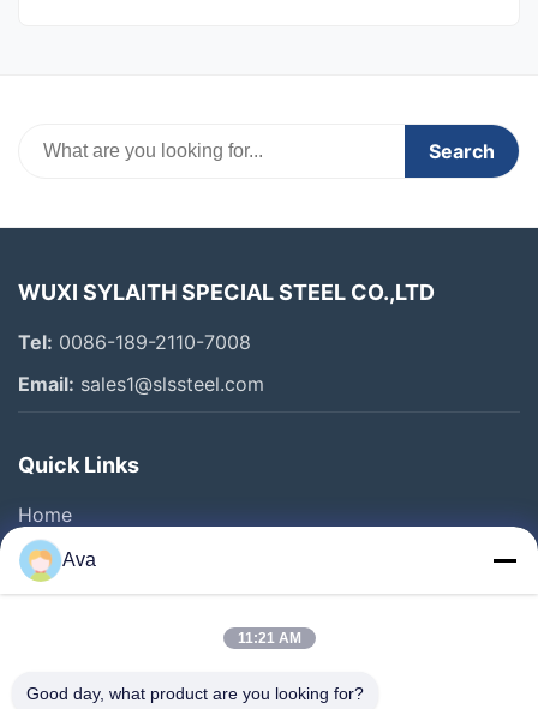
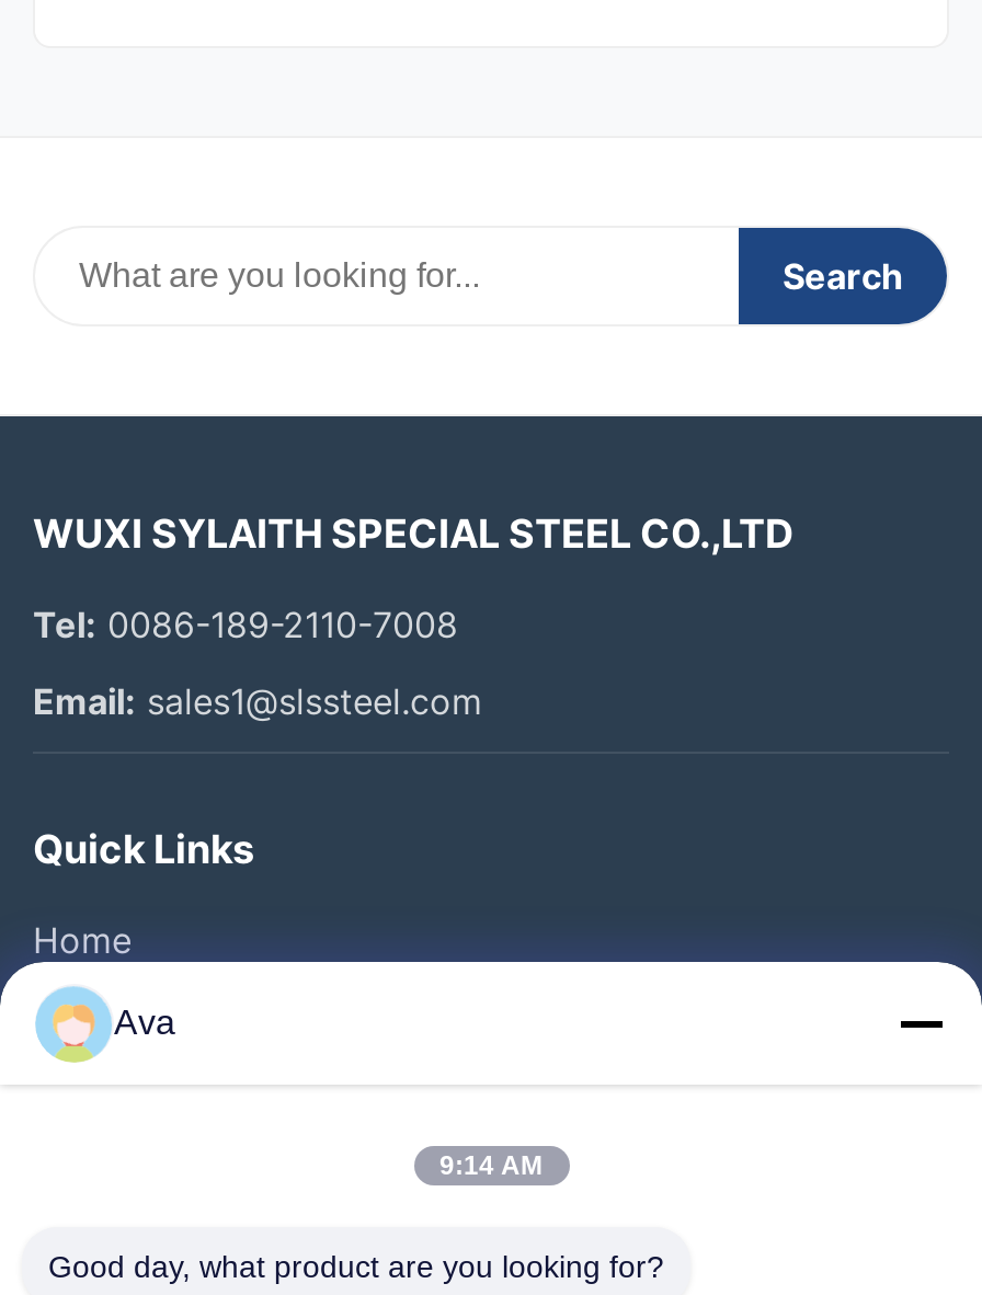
- 11:21 AM
+ 9:14 AM
